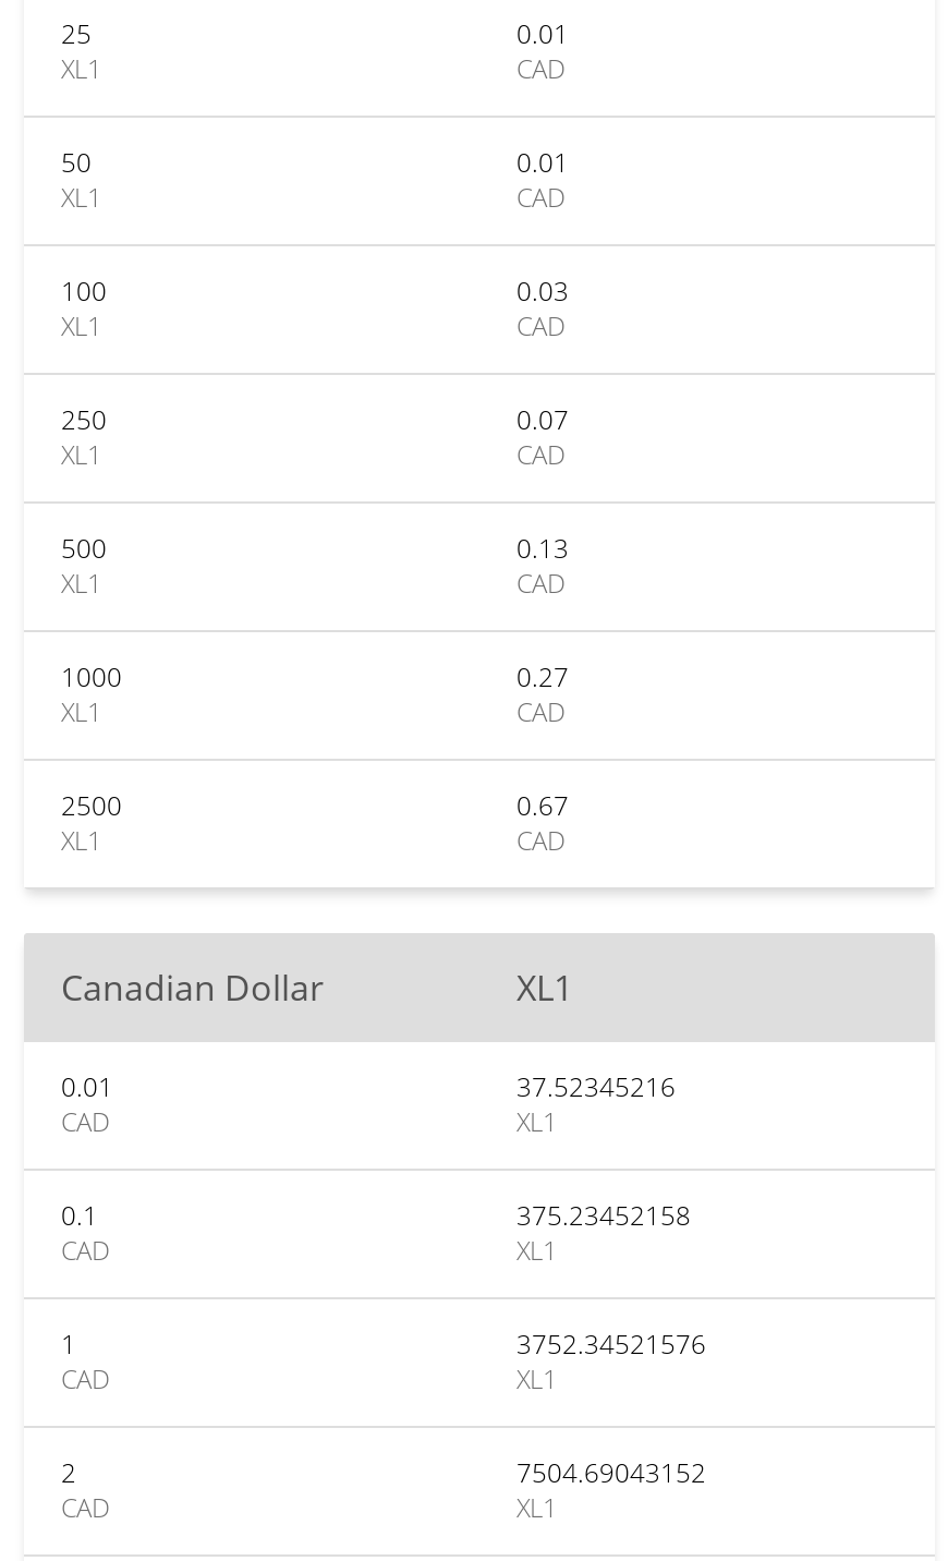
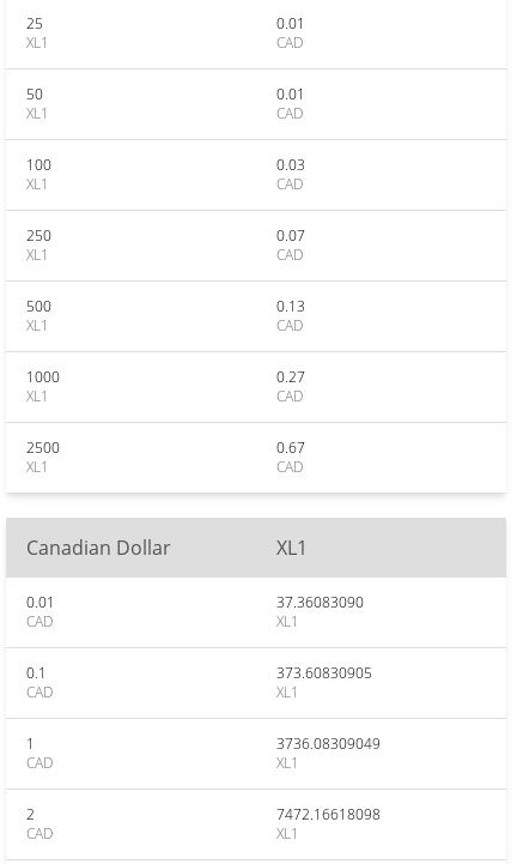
- 37.52345216
+ 37.36083090

- 375.23452158
+ 373.60830905

- 3752.34521576
+ 3736.08309049

- 7504.69043152
+ 7472.16618098
